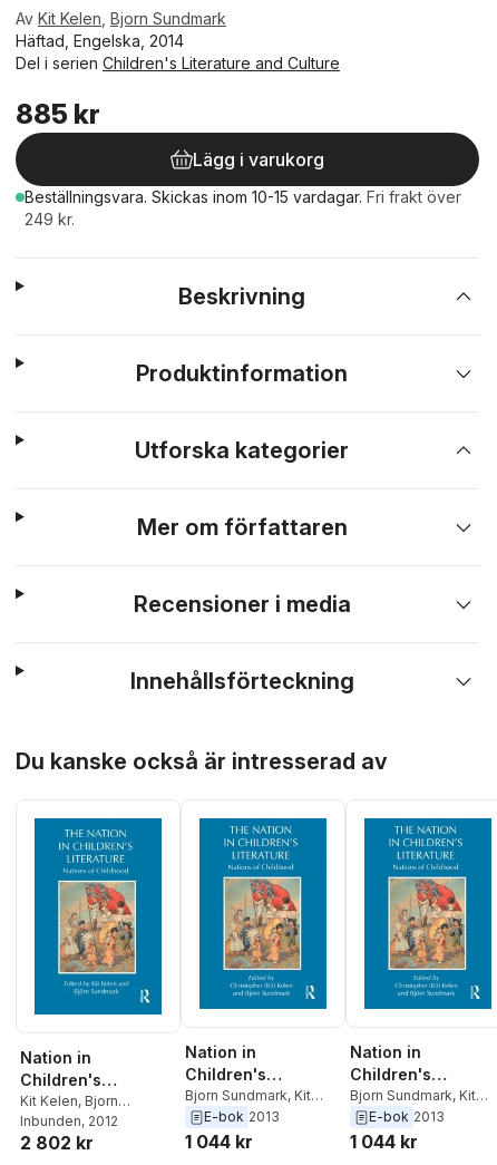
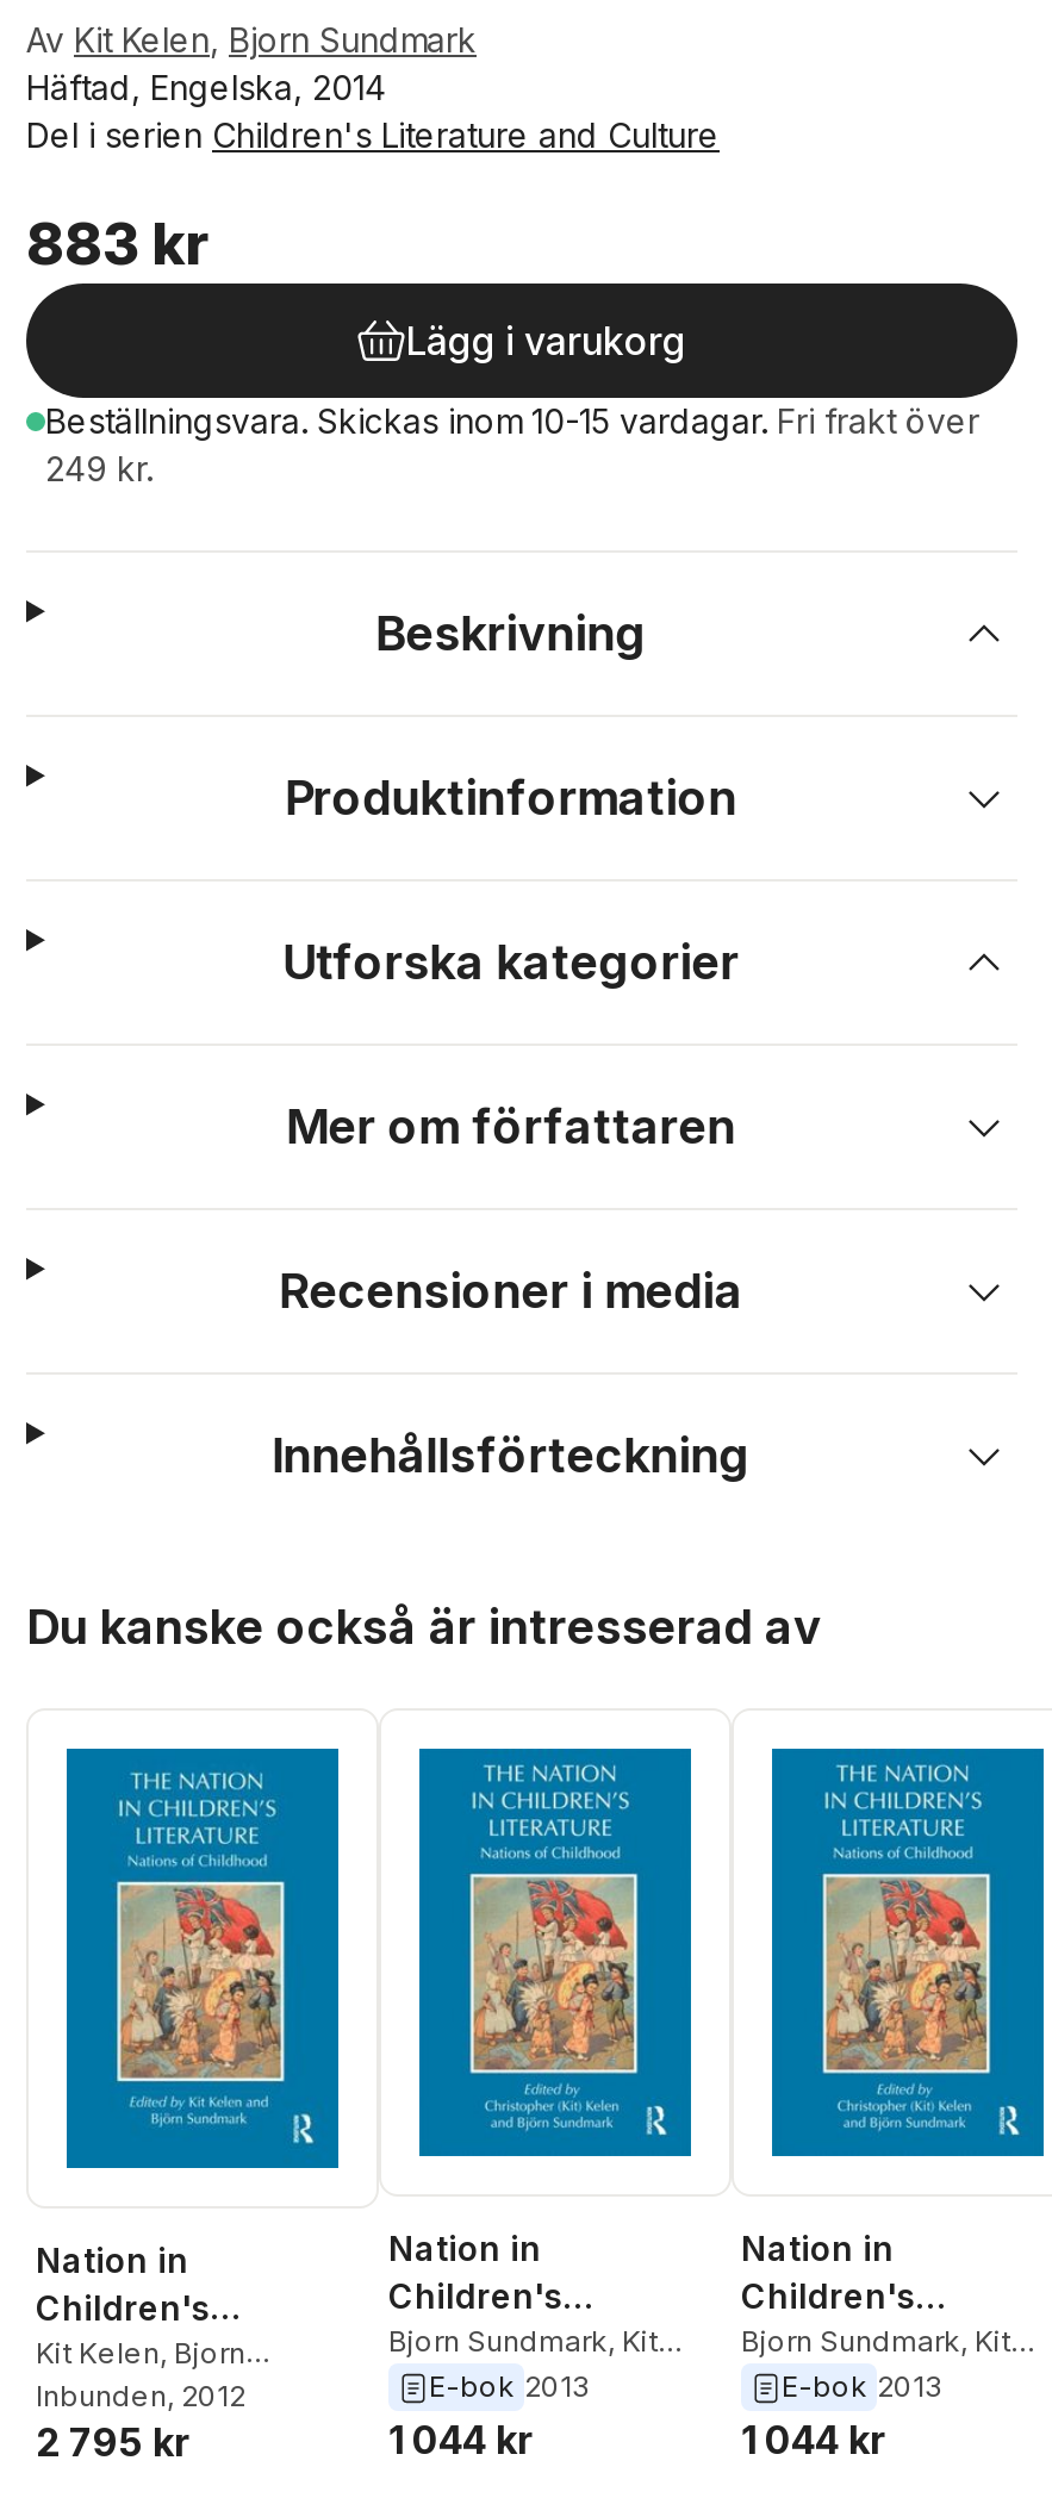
- 885 kr
+ 883 kr

- 2 802 kr
+ 2 795 kr
